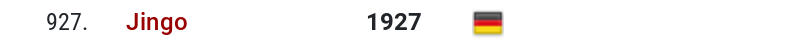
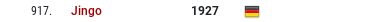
- 927. Jingo
+ 917. Jingo
